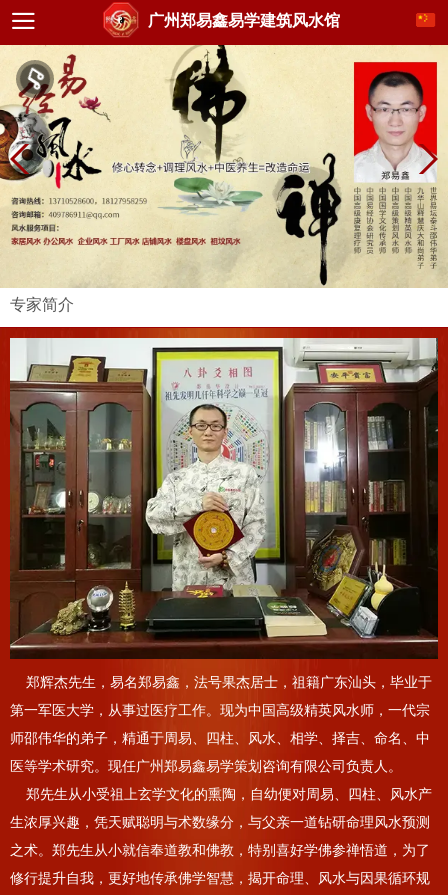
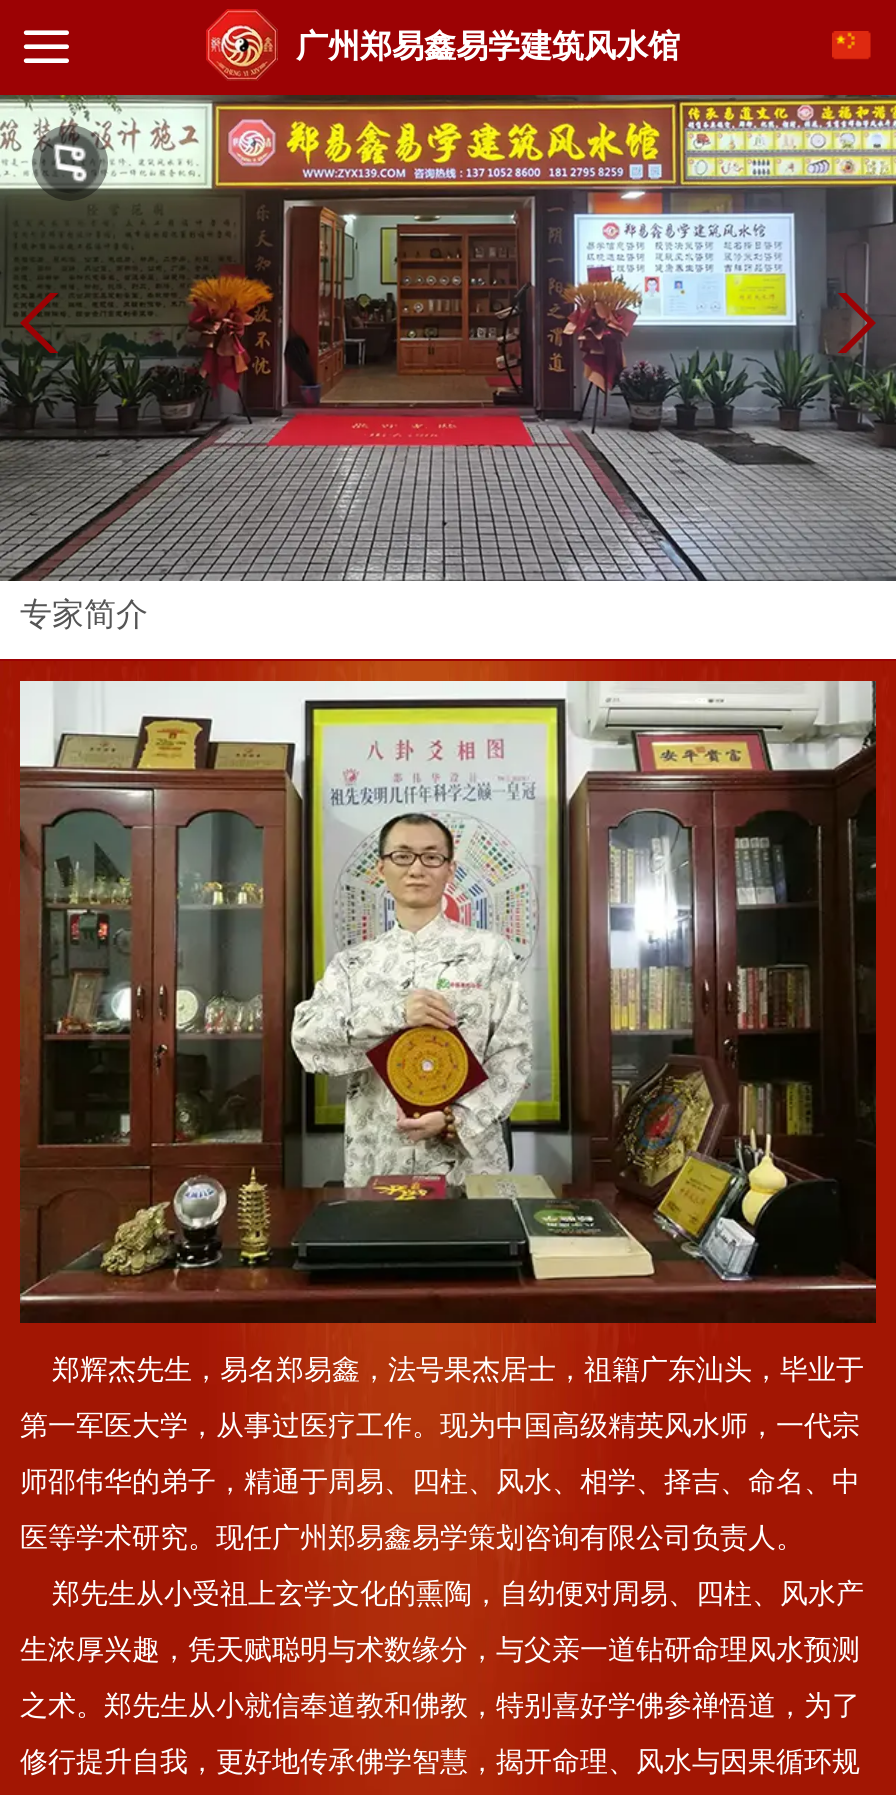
- [image]
+ [image]
